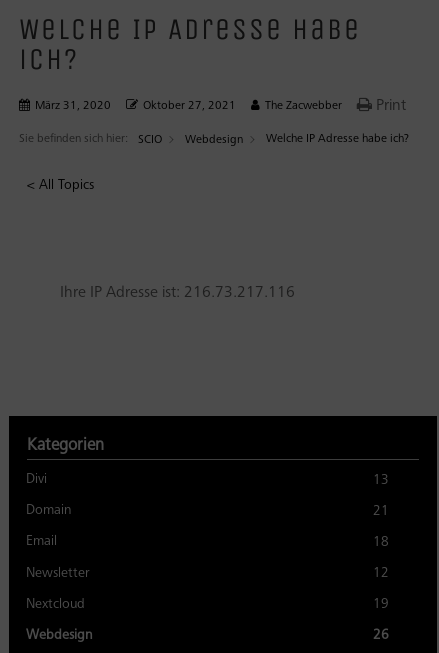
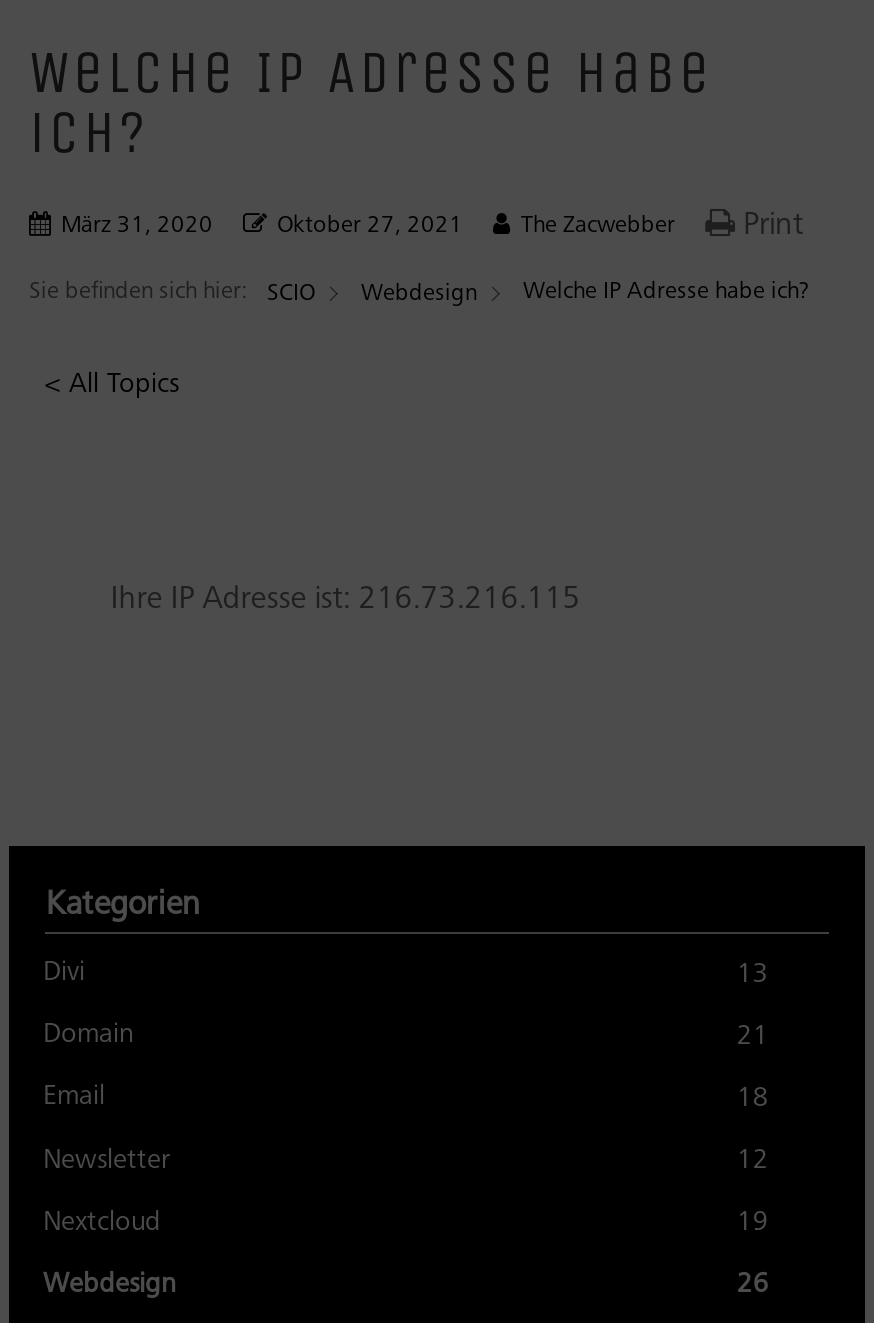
- Ihre IP Adresse ist: 216.73.217.116
+ Ihre IP Adresse ist: 216.73.216.115
